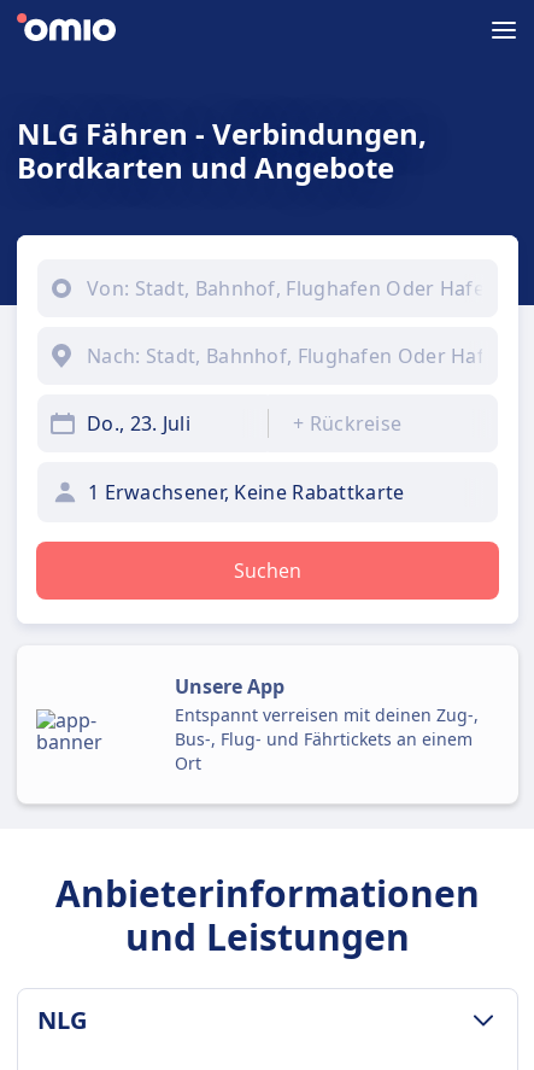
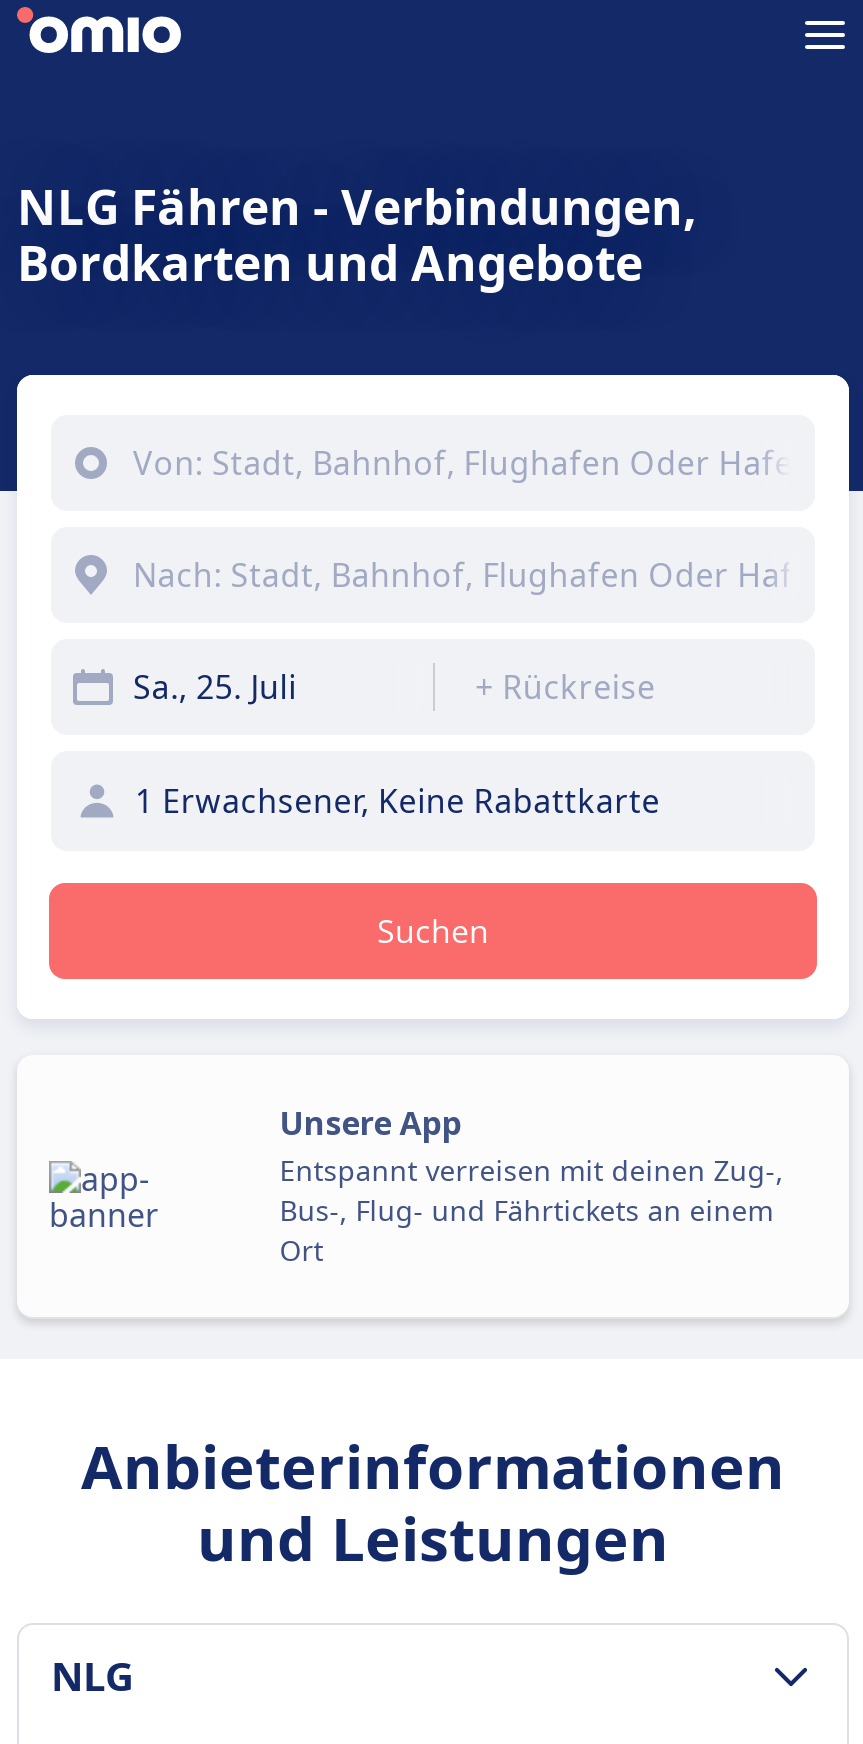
- Do., 23. Juli
+ Sa., 25. Juli
